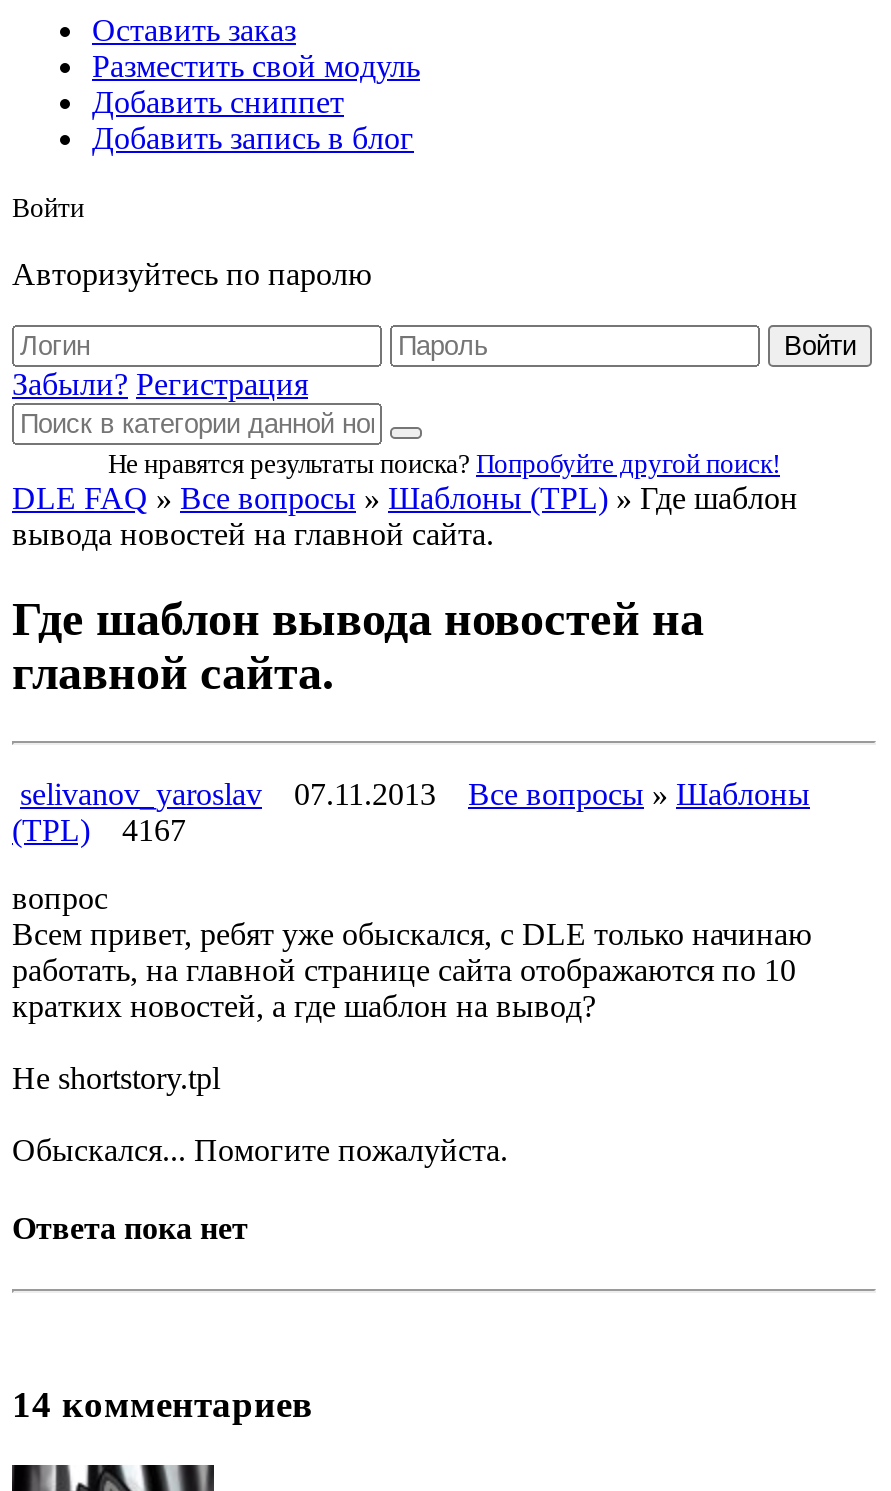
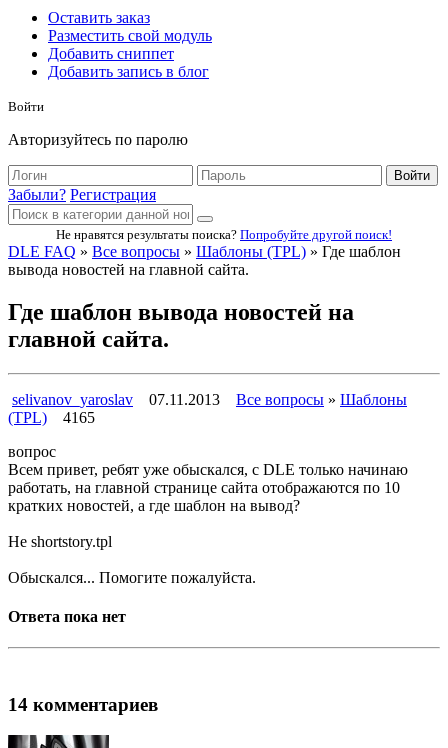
- (TPL) 4167
+ (TPL) 4165
